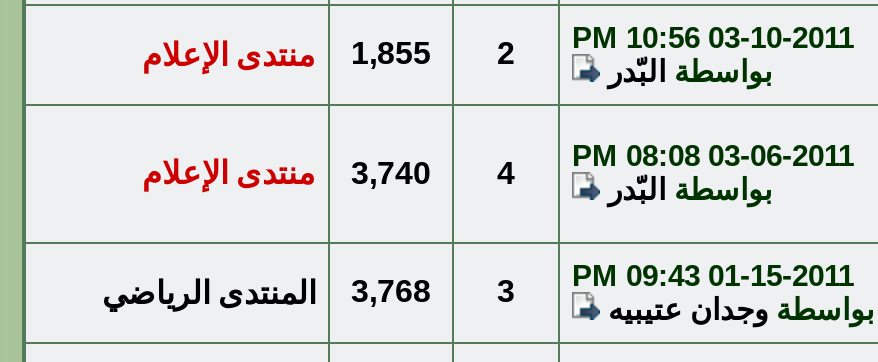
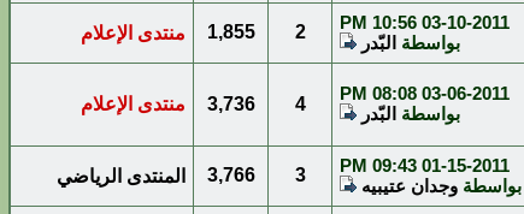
- 4 3,740 منتدى الإعلام
+ 4 3,736 منتدى الإعلام

- 3 3,768 المنتدى الرياضي
+ 3 3,766 المنتدى الرياضي
